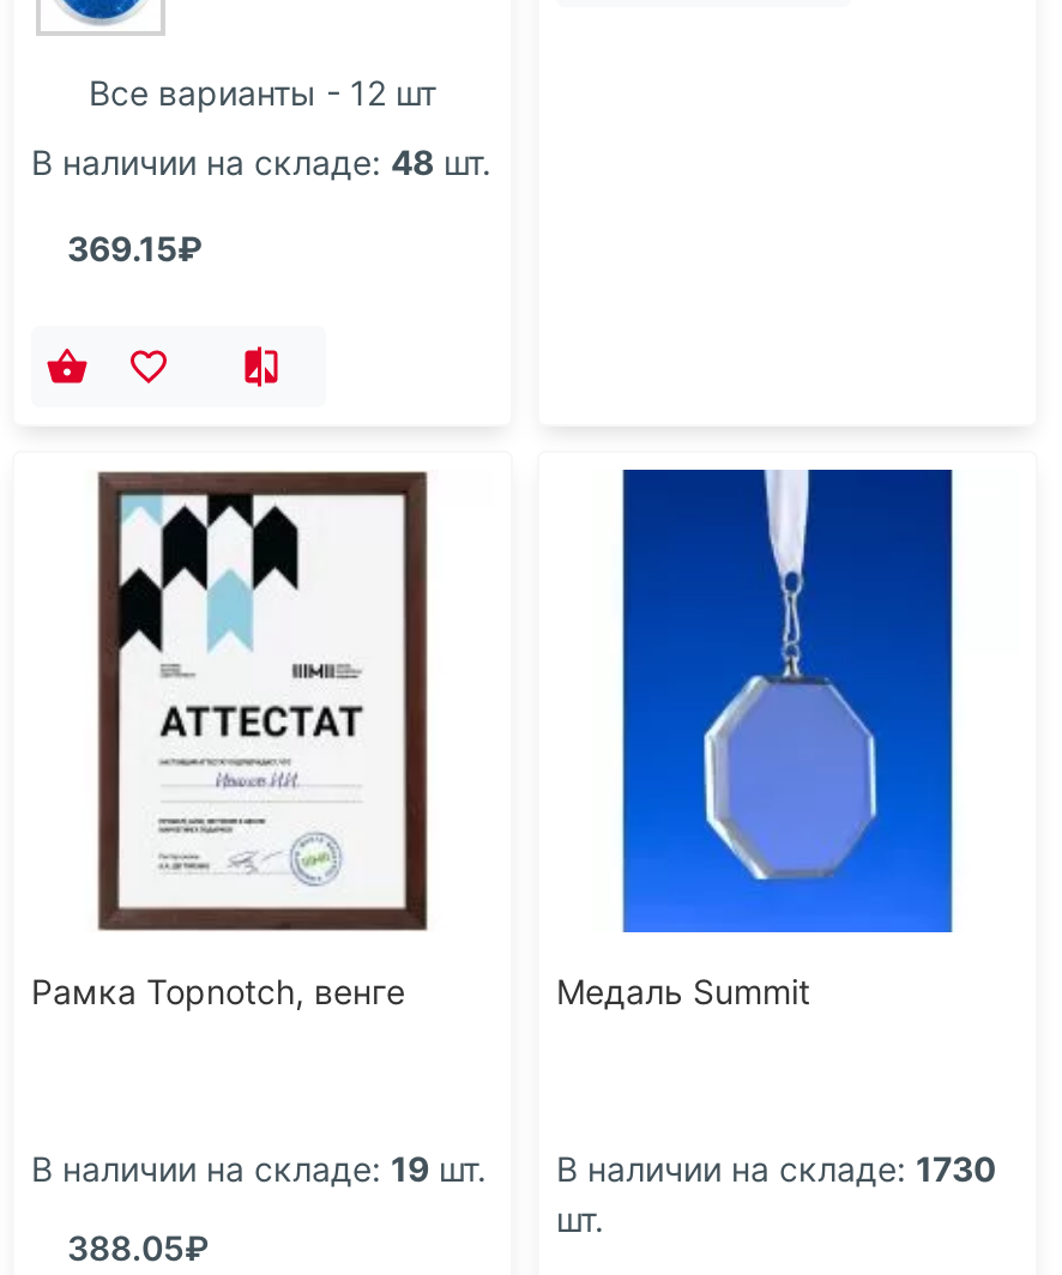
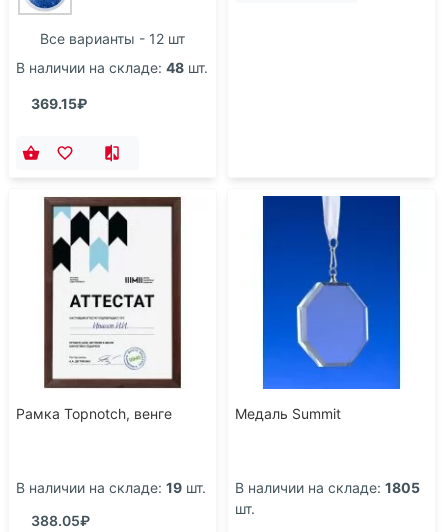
- В наличии на складе: 1730
+ В наличии на складе: 1805
